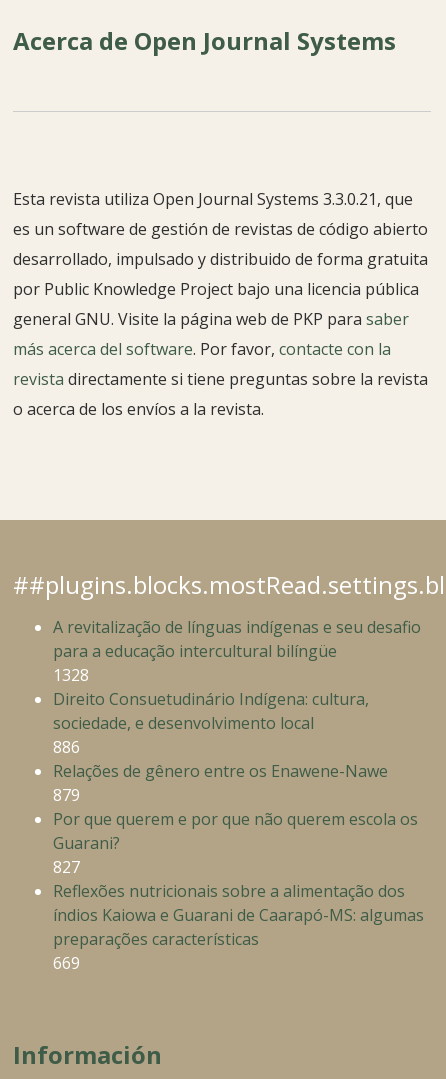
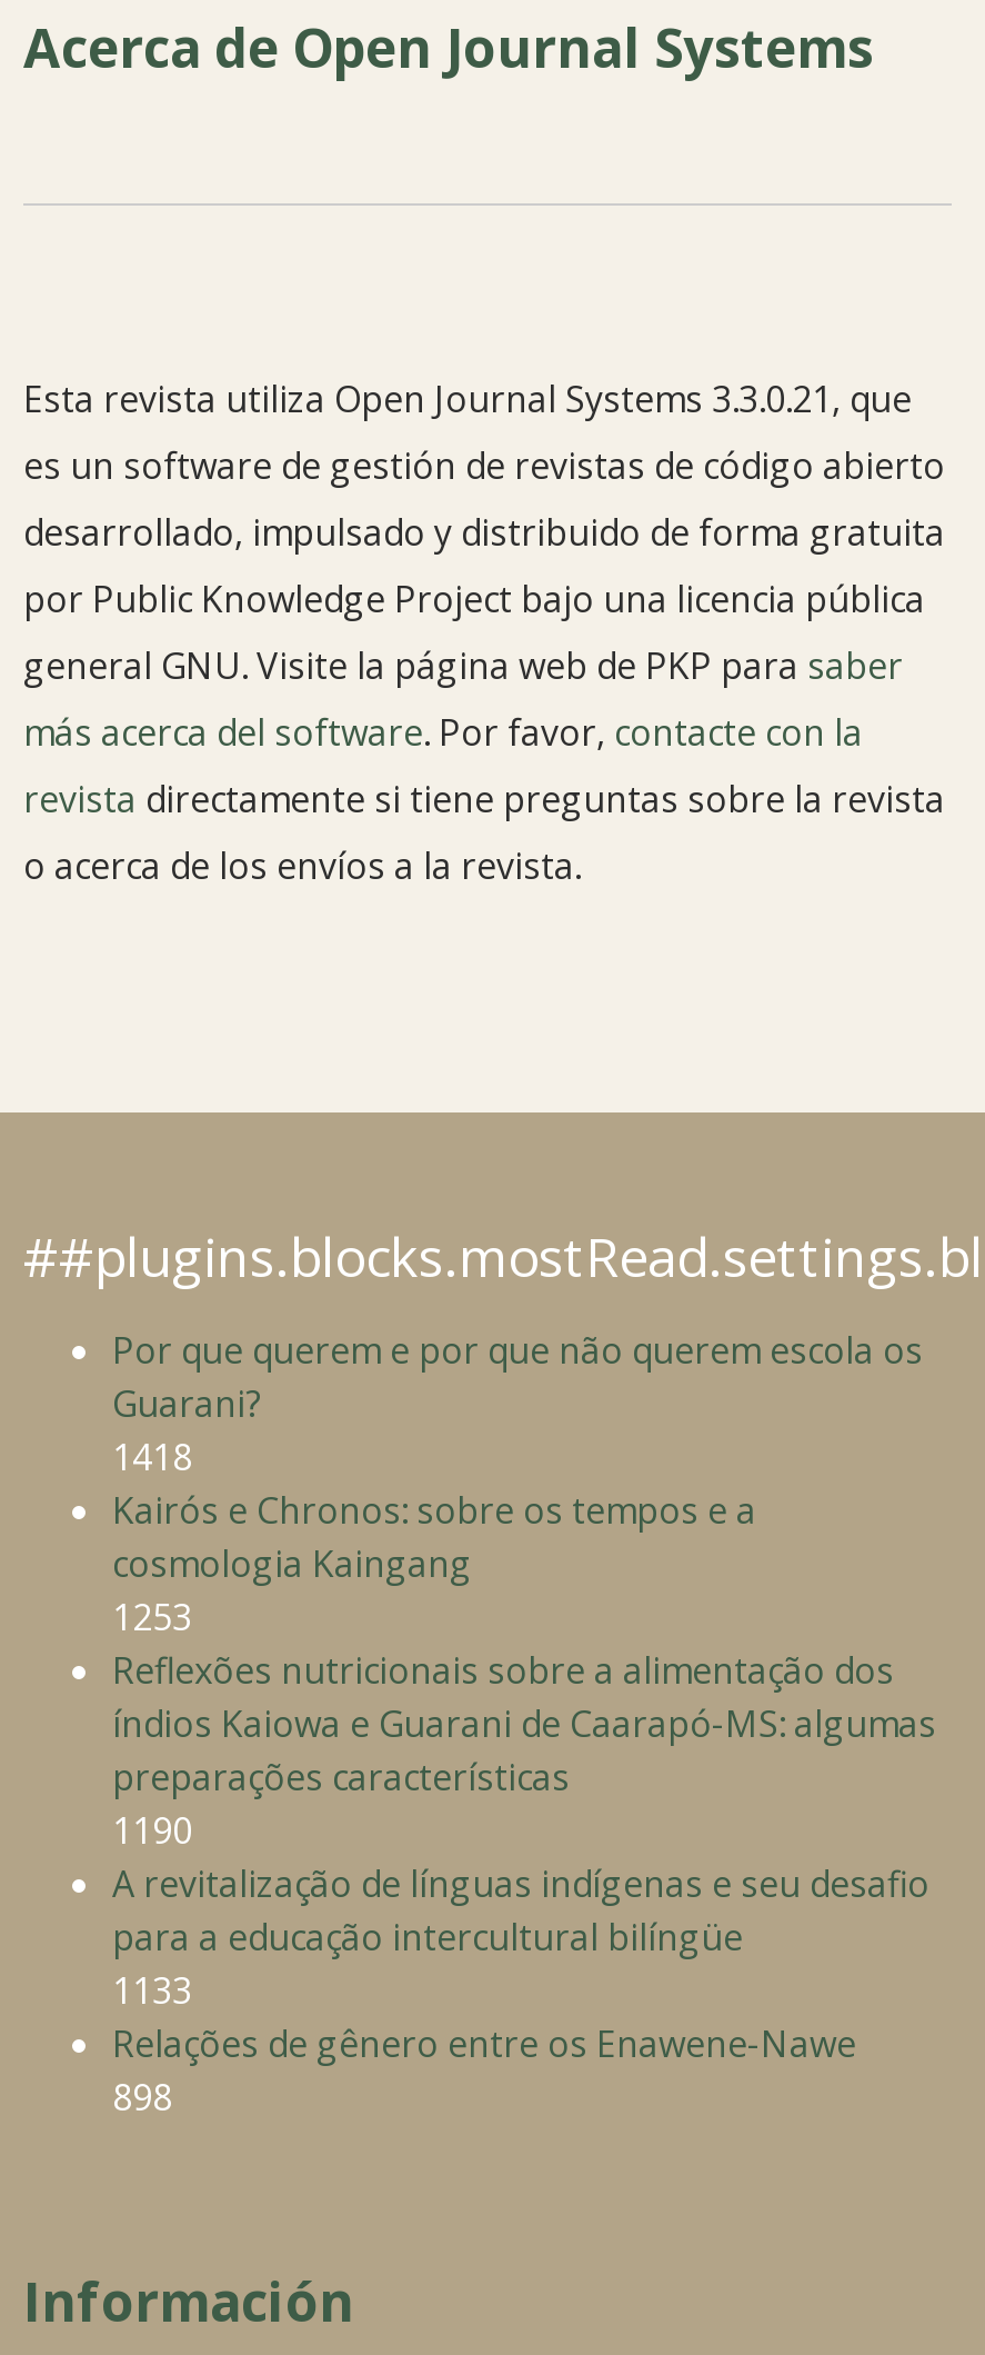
moved down: A revitalização de línguas indígenas e seu desafio | para a educação intercultural bilíngüe

- 1328
- Direito Consuetudinário Indígena: cultura,
- sociedade, e desenvolvimento local
- 886
- 879

moved down: Relações de gênero entre os Enawene-Nawe

moved up: Por que querem e por que não querem escola os | Guarani?

- 827
+ 1418
+ Kairós e Chronos: sobre os tempos e a
+ cosmologia Kaingang
+ 1253

moved up: Reflexões nutricionais sobre a alimentação dos | índios Kaiowa e Guarani de Caarapó-MS: algumas | preparações características

- 669
+ 1190
+ 1133
+ 898
